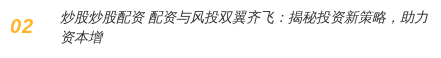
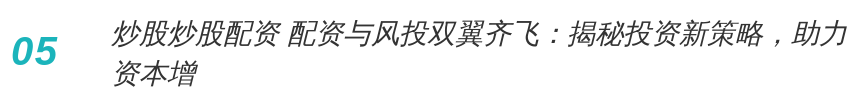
- 02
+ 05
